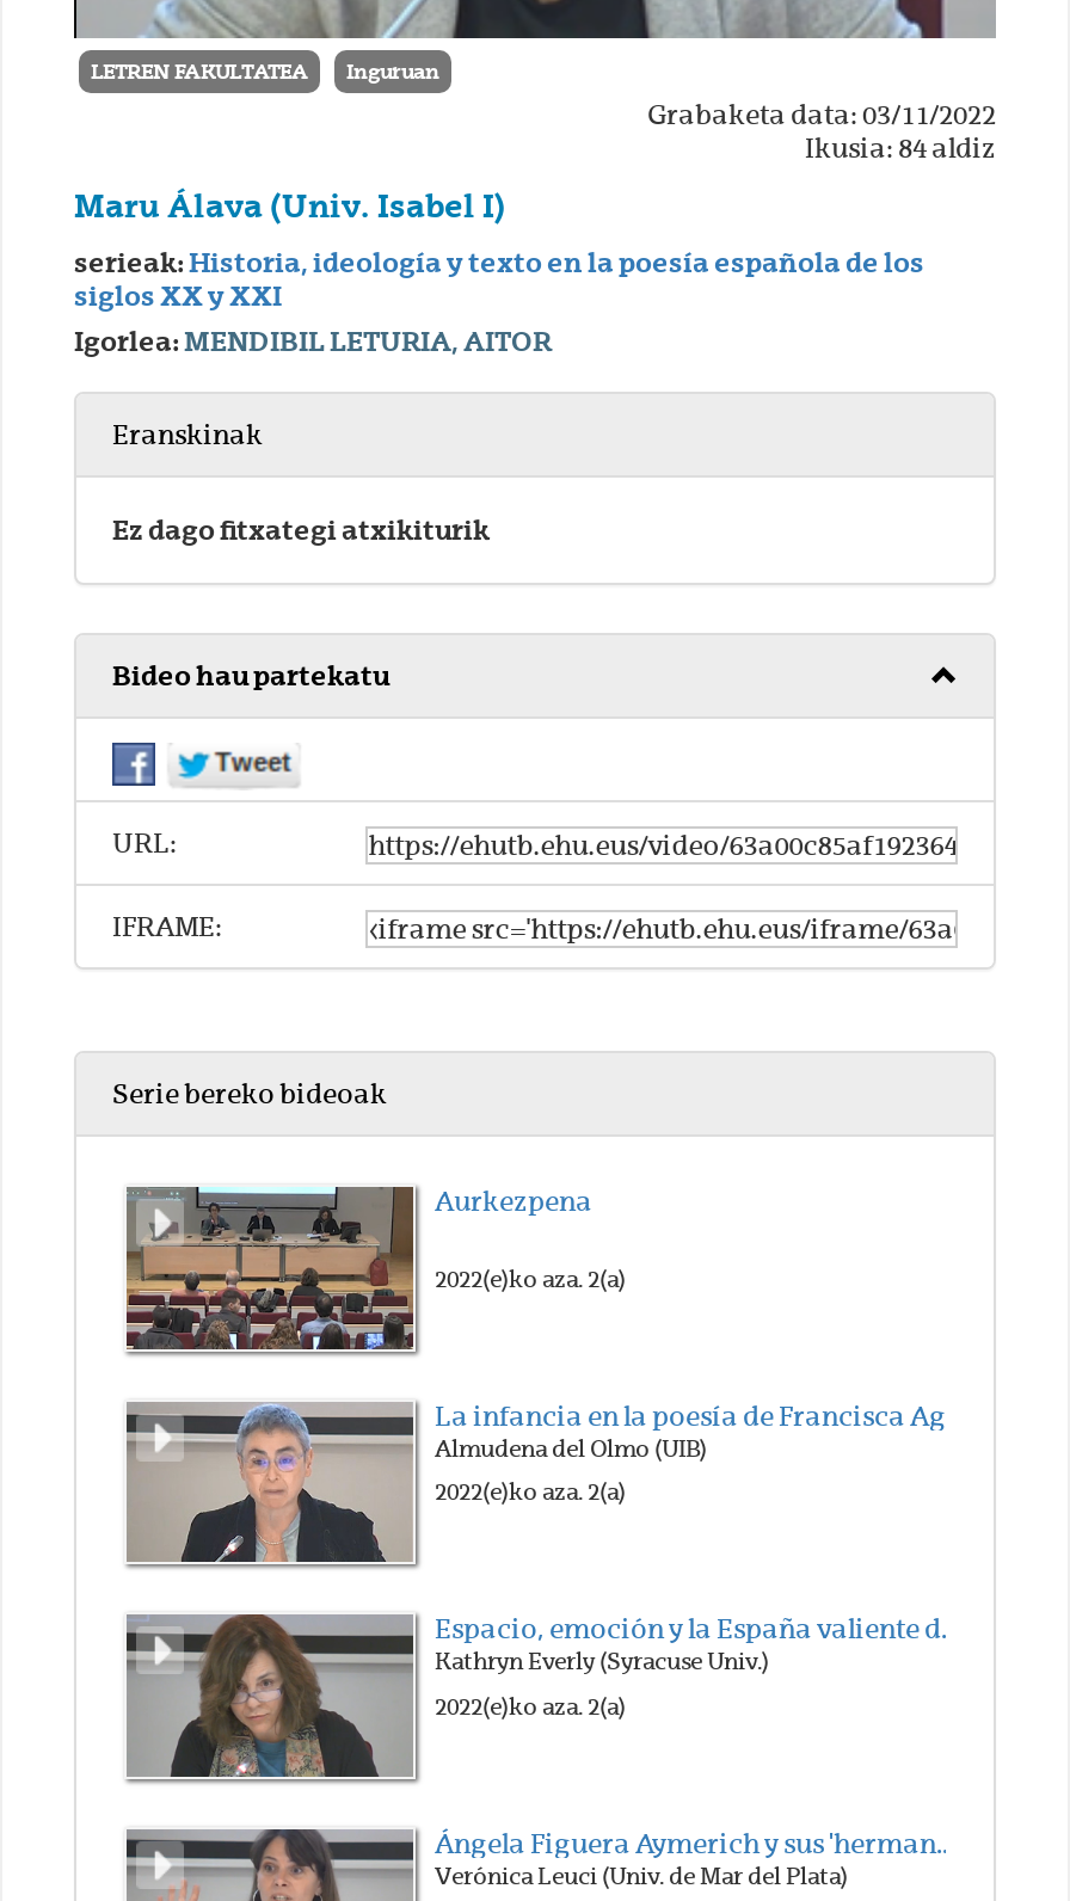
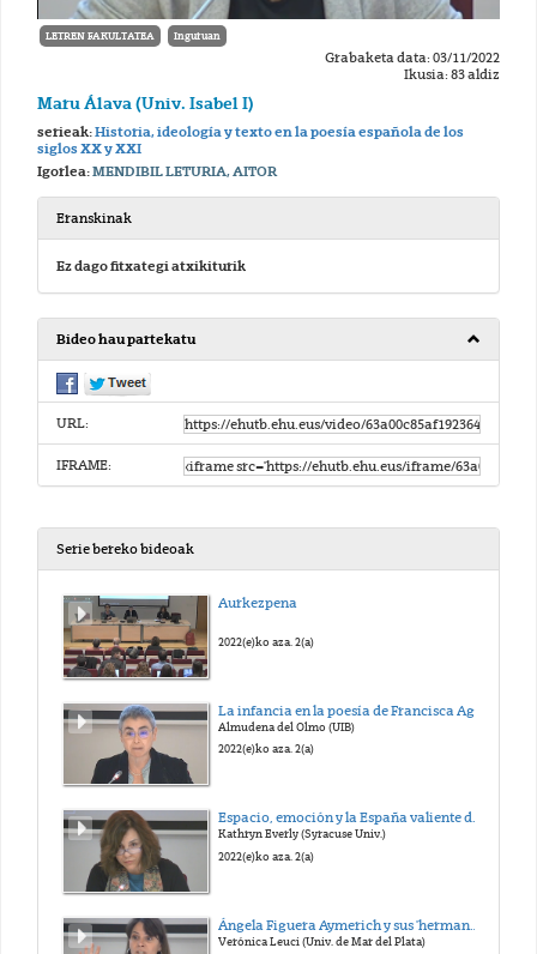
- Ikusia: 84 aldiz
+ Ikusia: 83 aldiz
